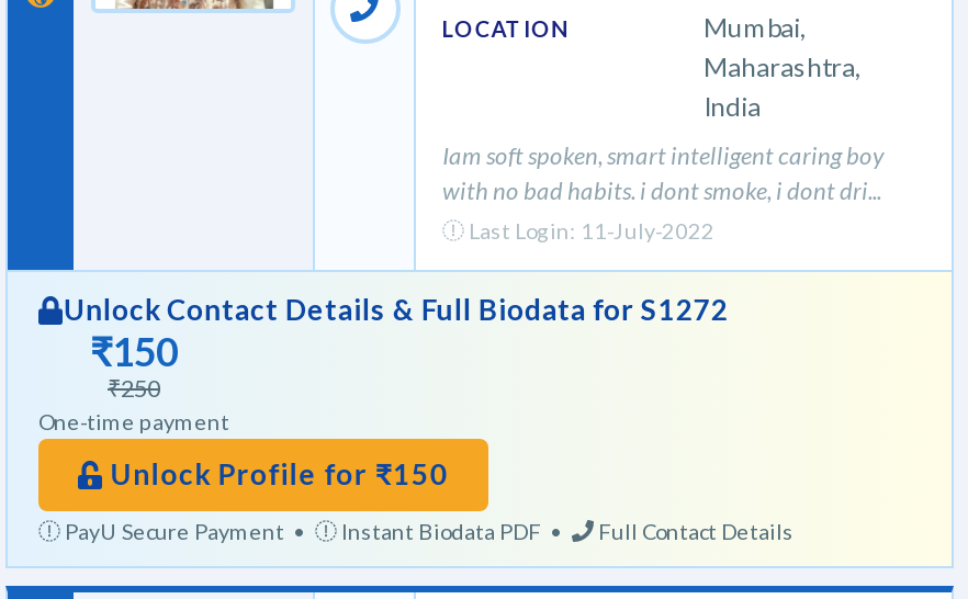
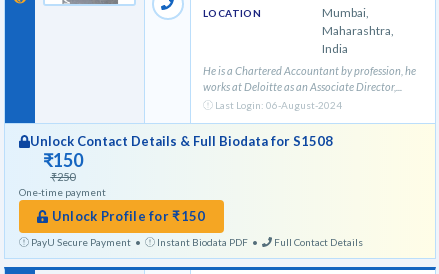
- Iam soft spoken, smart intelligent caring boy
- with no bad habits. i dont smoke, i dont dri...
+ He is a Chartered Accountant by profession, he
+ works at Deloitte as an Associate Director,...

- Last Login: 11-July-2022
+ Last Login: 06-August-2024

- Unlock Contact Details & Full Biodata for S1272
+ Unlock Contact Details & Full Biodata for S1508
